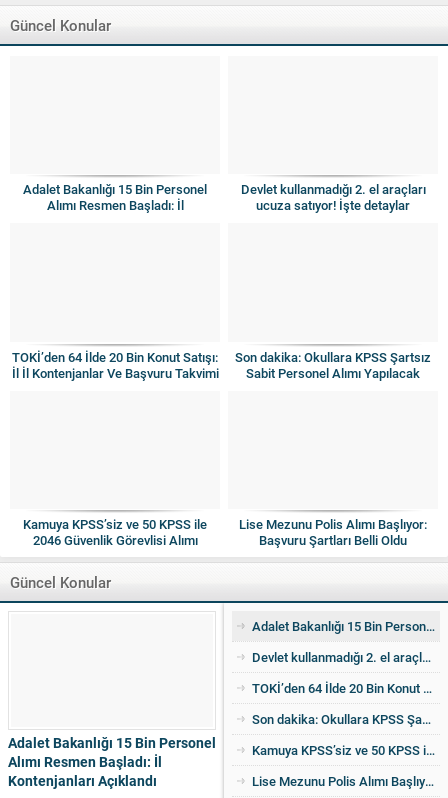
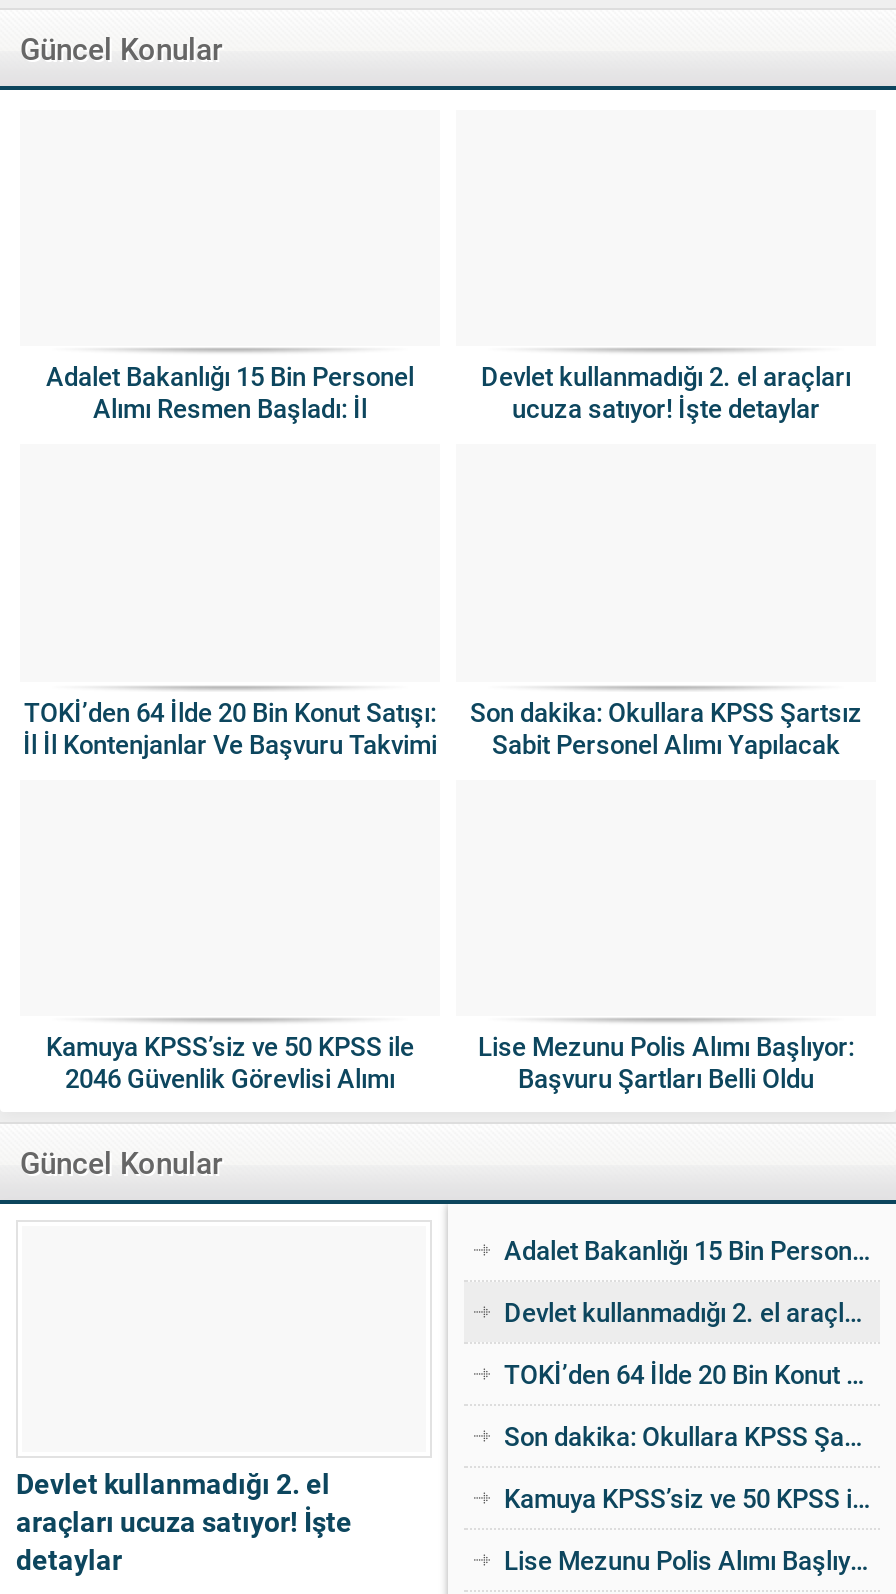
- Adalet Bakanlığı 15 Bin Personel
- Alımı Resmen Başladı: İl
- Kontenjanları Açıklandı
+ Devlet kullanmadığı 2. el
+ araçları ucuza satıyor! İşte
+ detaylar
